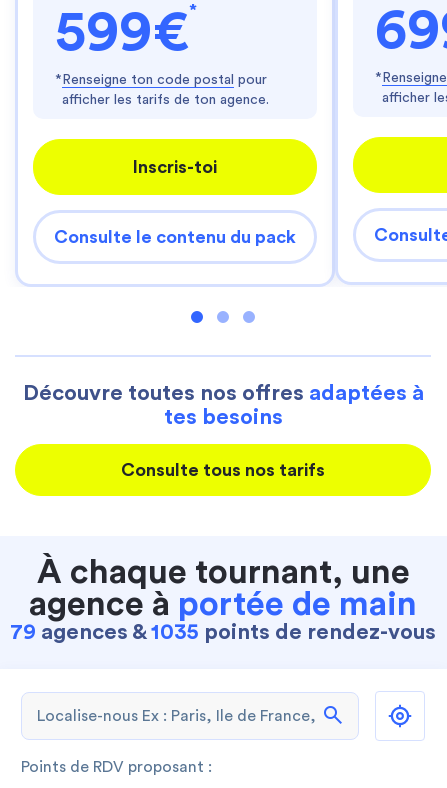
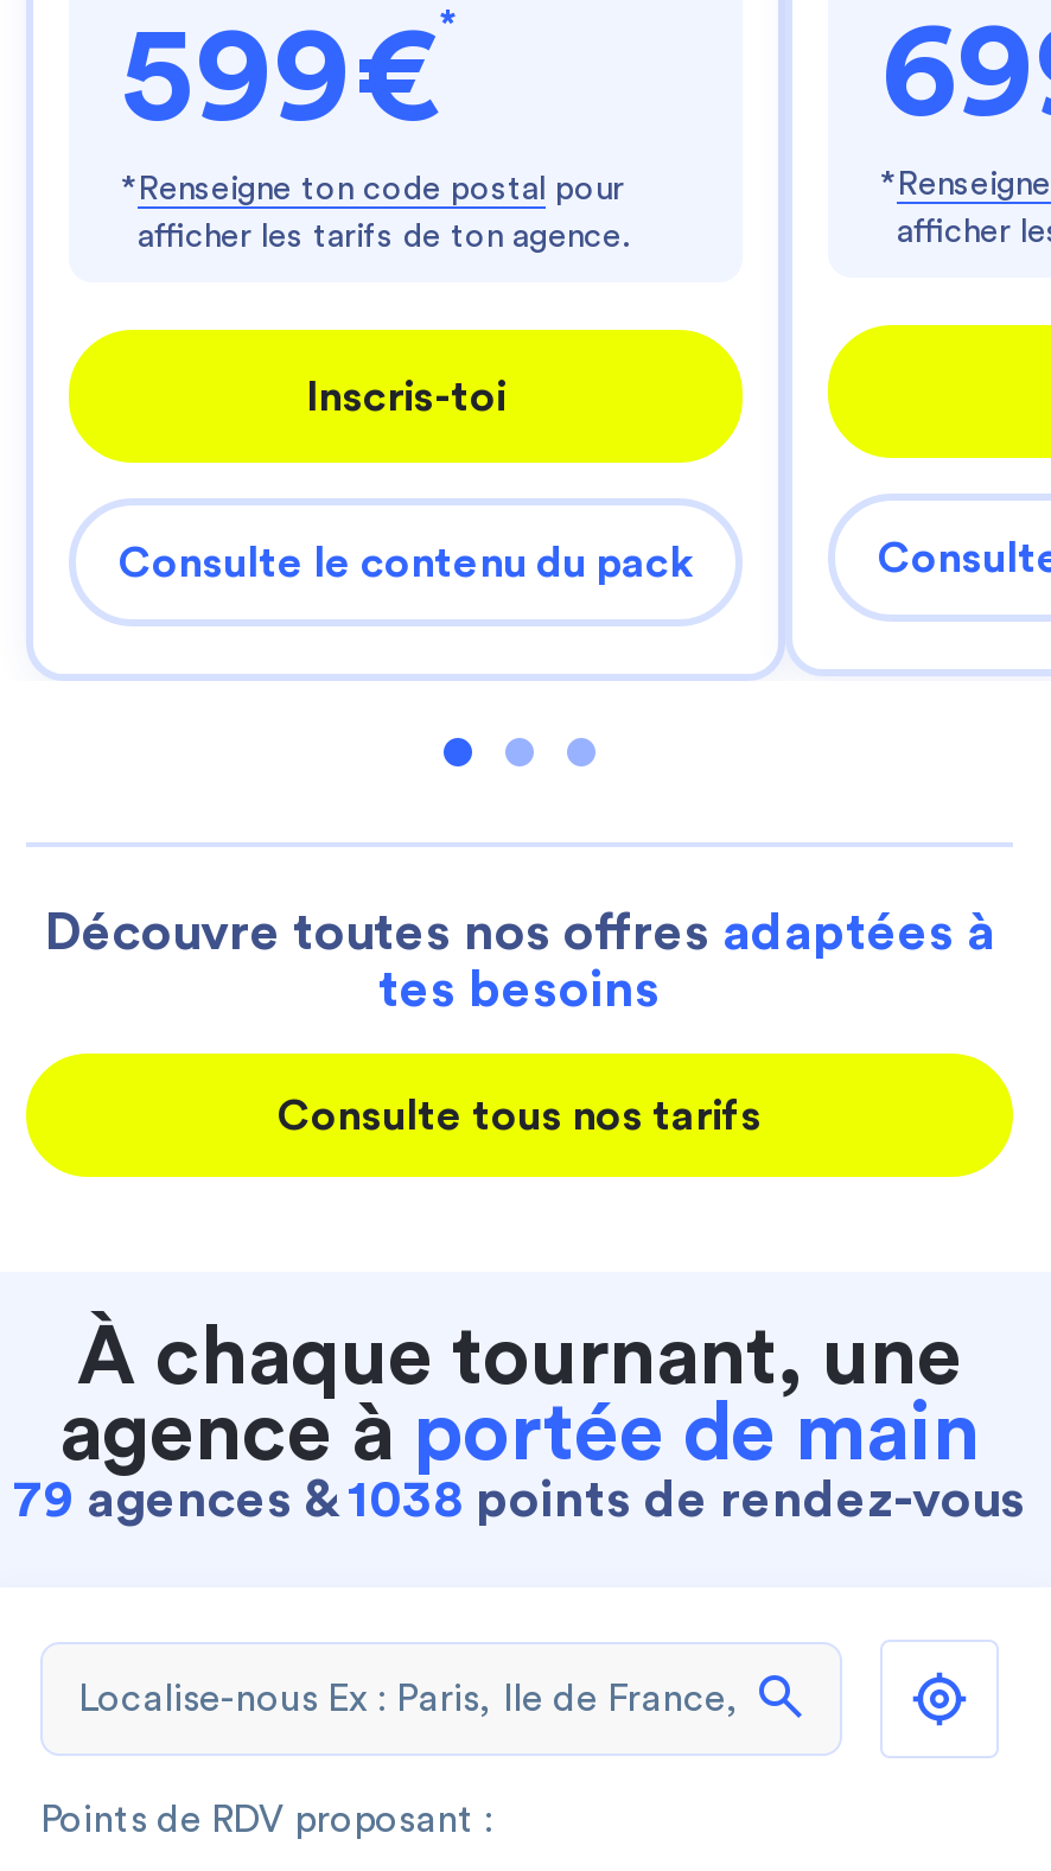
- 79 agences & 1035 points de rendez-vous
+ 79 agences & 1038 points de rendez-vous
